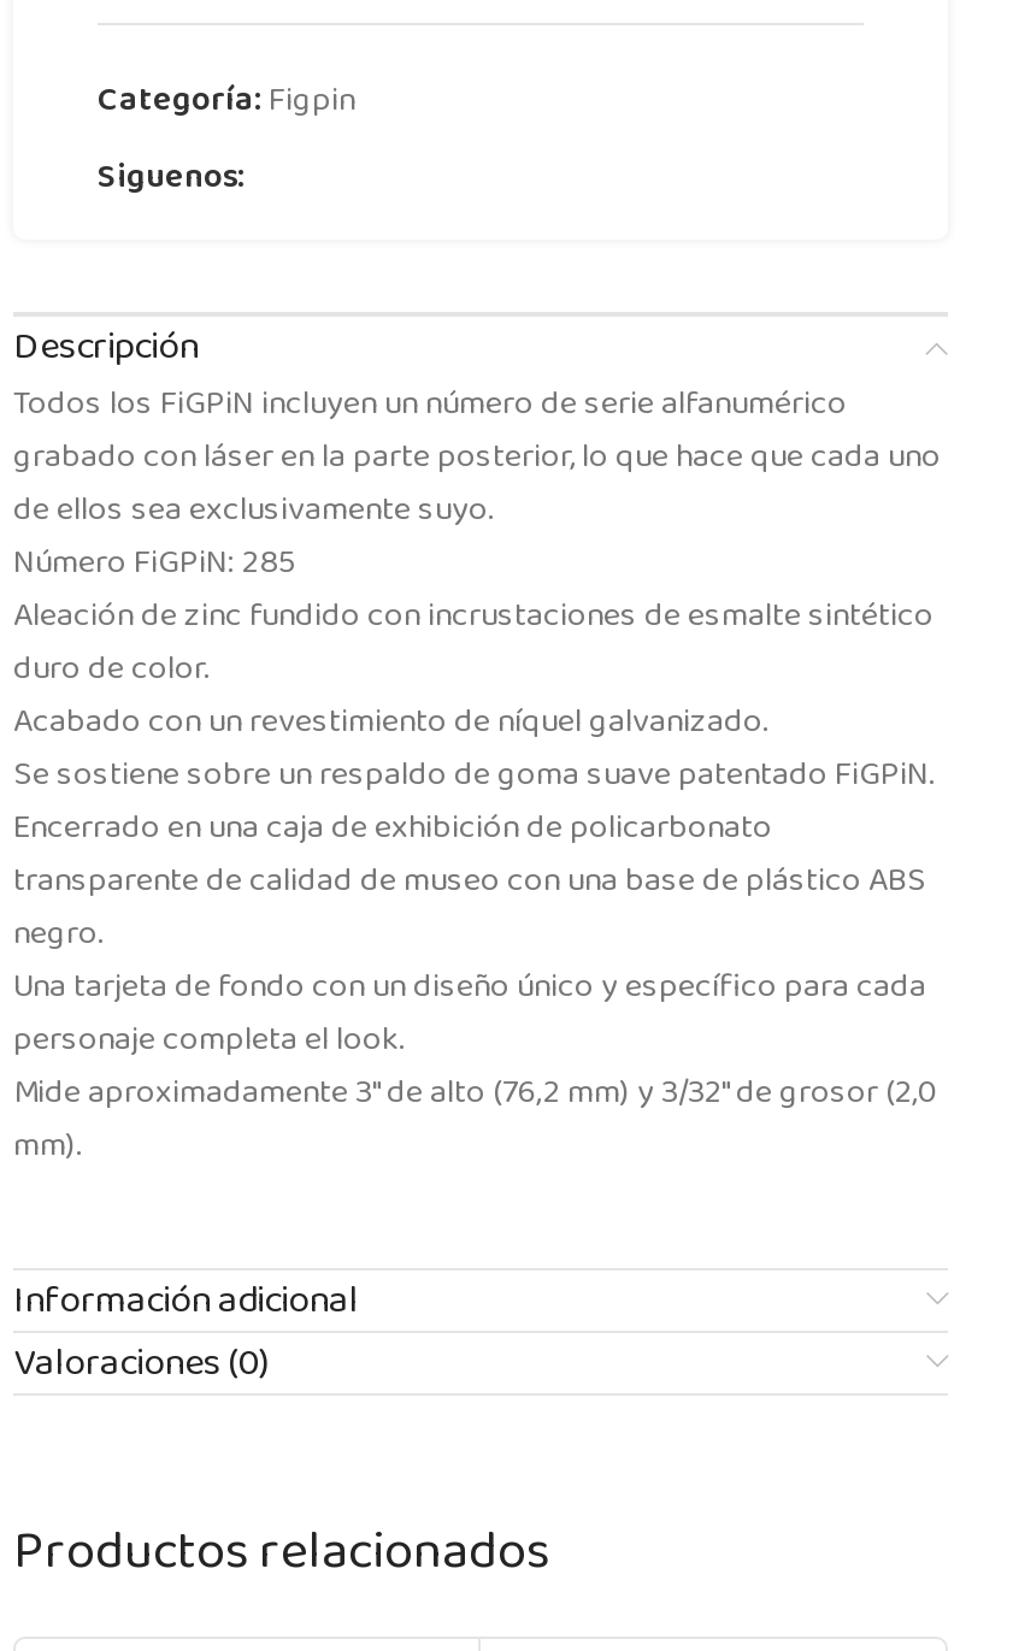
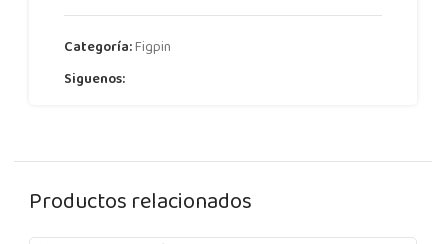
- Descripción
- Todos los FiGPiN incluyen un número de serie alfanumérico
- grabado con láser en la parte posterior, lo que hace que cada uno
- de ellos sea exclusivamente suyo.
- Número FiGPiN: 285
- Aleación de zinc fundido con incrustaciones de esmalte sintético
- duro de color.
- Acabado con un revestimiento de níquel galvanizado.
- Se sostiene sobre un respaldo de goma suave patentado FiGPiN.
- Encerrado en una caja de exhibición de policarbonato
- transparente de calidad de museo con una base de plástico ABS
- negro.
- Una tarjeta de fondo con un diseño único y específico para cada
- personaje completa el look.
- Mide aproximadamente 3″ de alto (76,2 mm) y 3/32″ de grosor (2,0
- mm).
- Información adicional
- Valoraciones (0)
